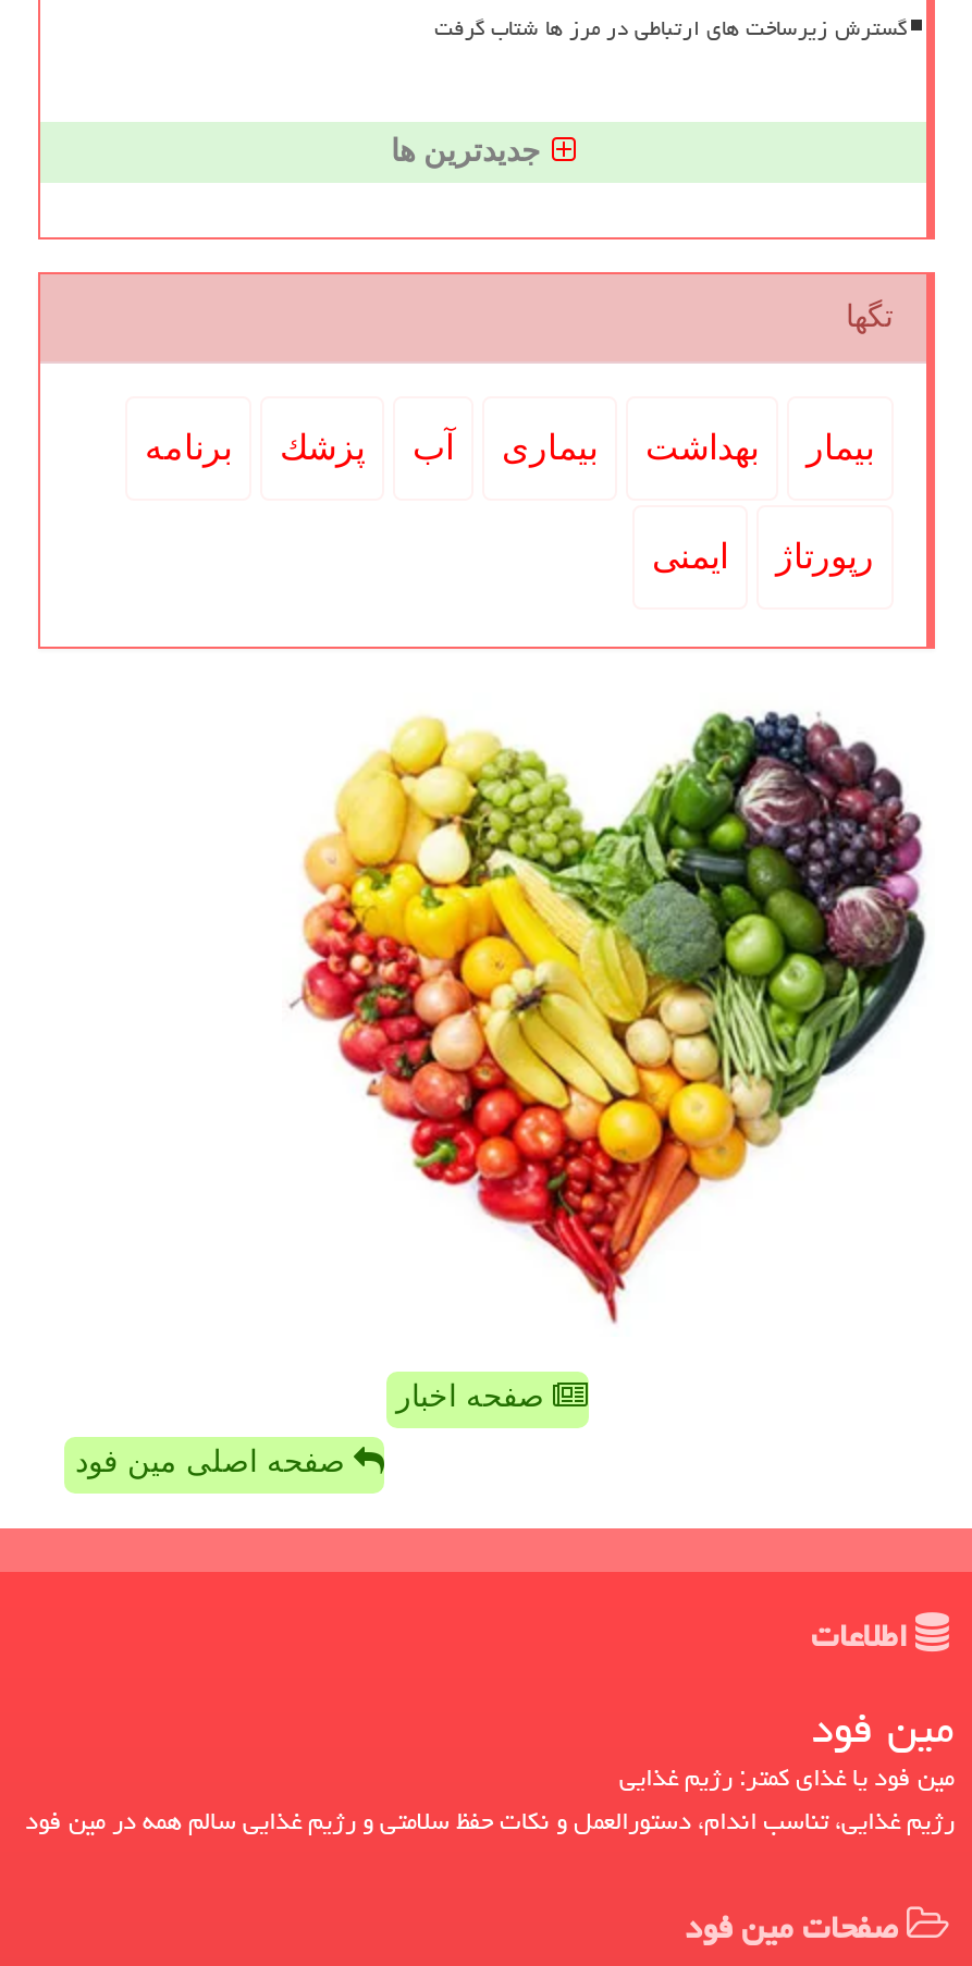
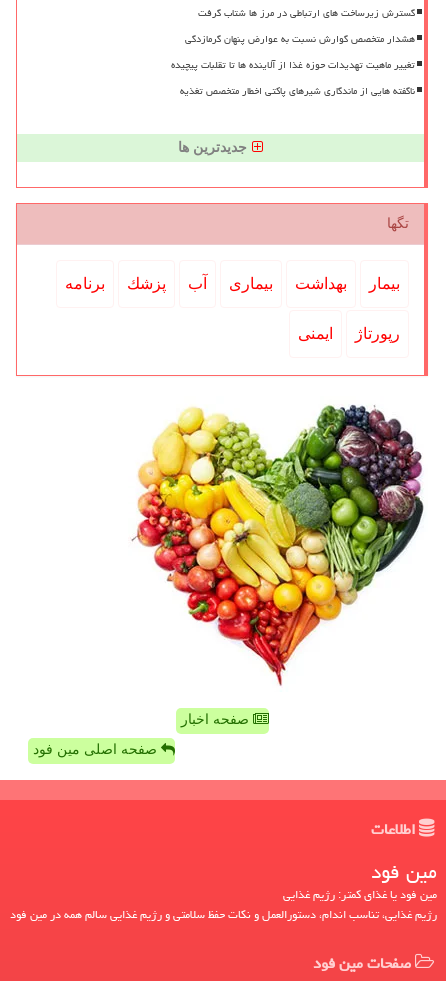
+ هشدار متخصص گوارش نسبت به عوارض پنهان گرمازدگی
+ تغییر ماهیت تهدیدات حوزه غذا از آلاینده ها تا تقلبات پیچیده
+ ناگفته هایی از ماندگاری شیرهای پاکتی اخطار متخصص تغذیه
